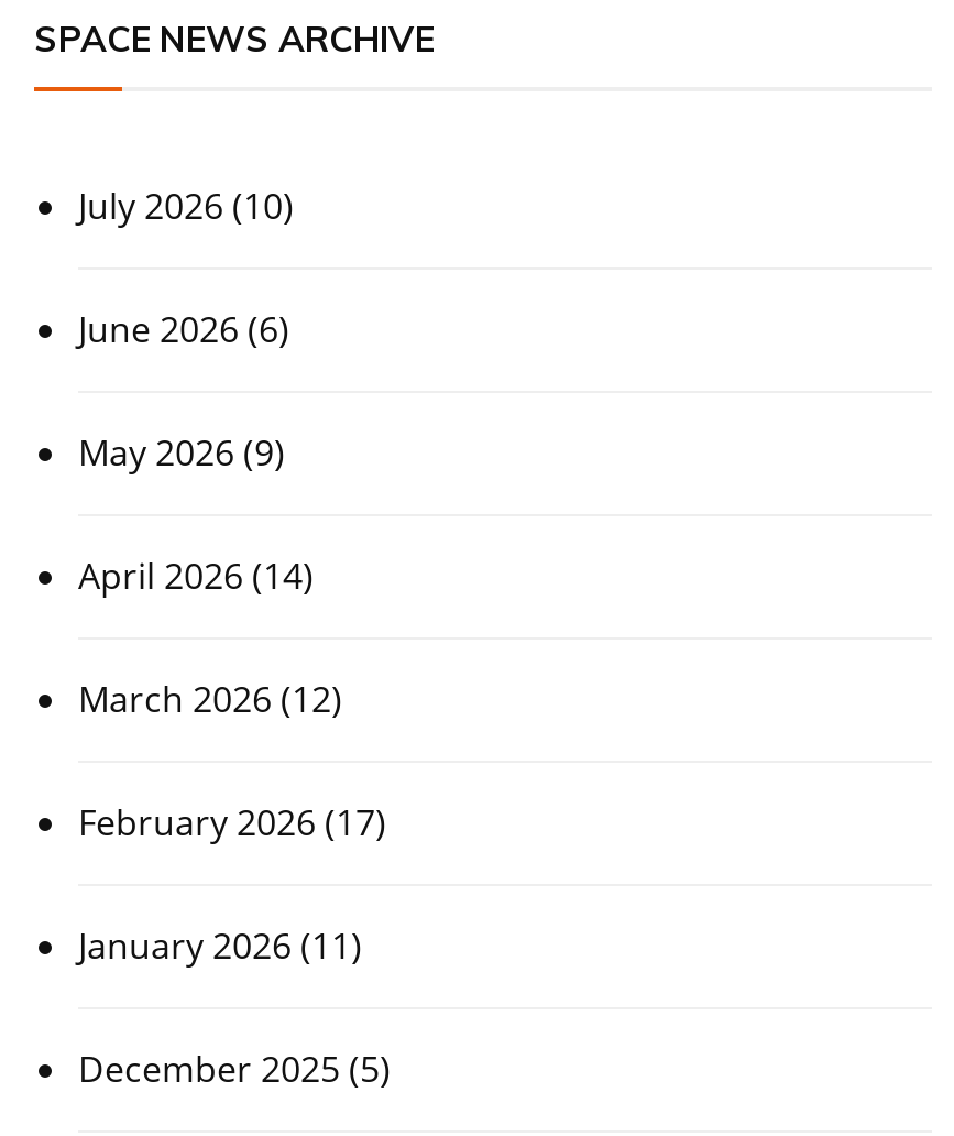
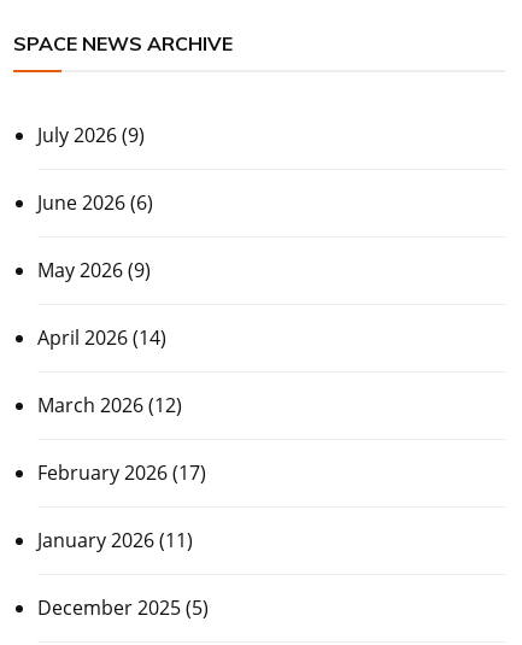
- July 2026 (10)
+ July 2026 (9)
